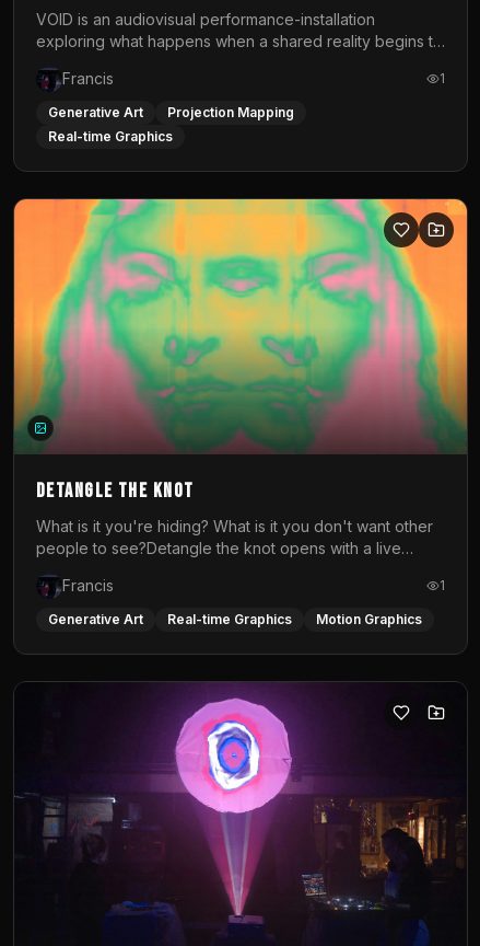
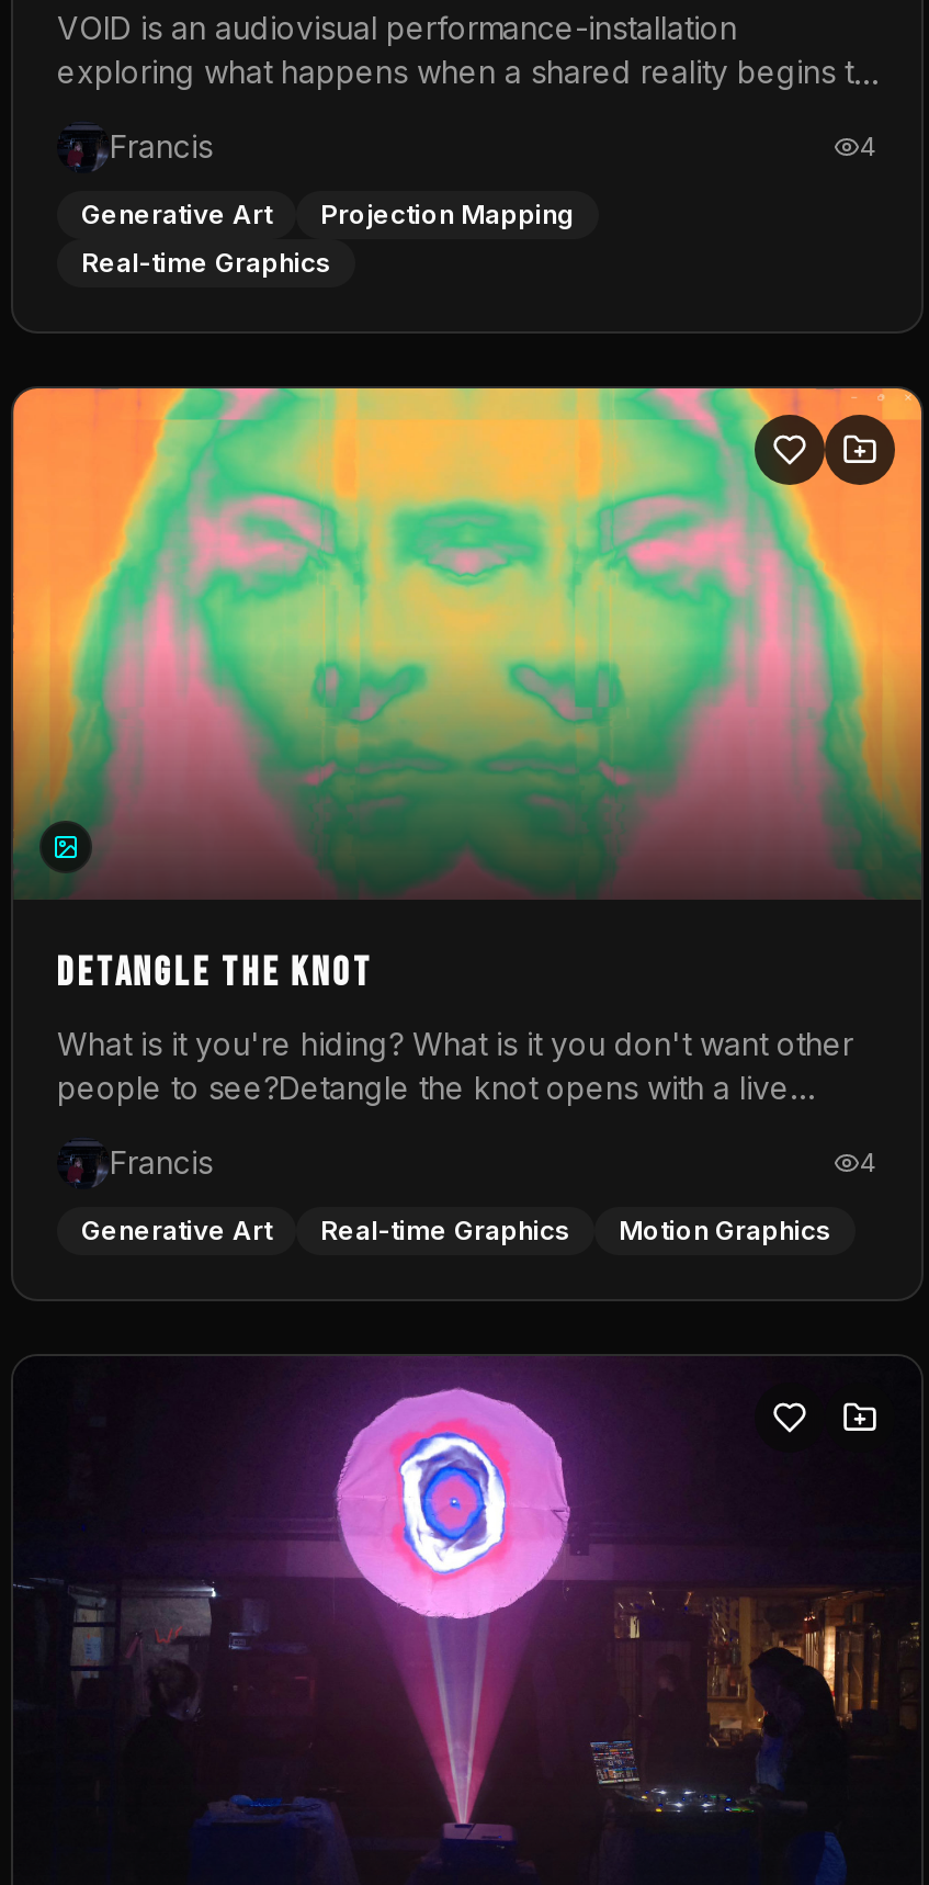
- 1
+ 4

- 1
+ 4
